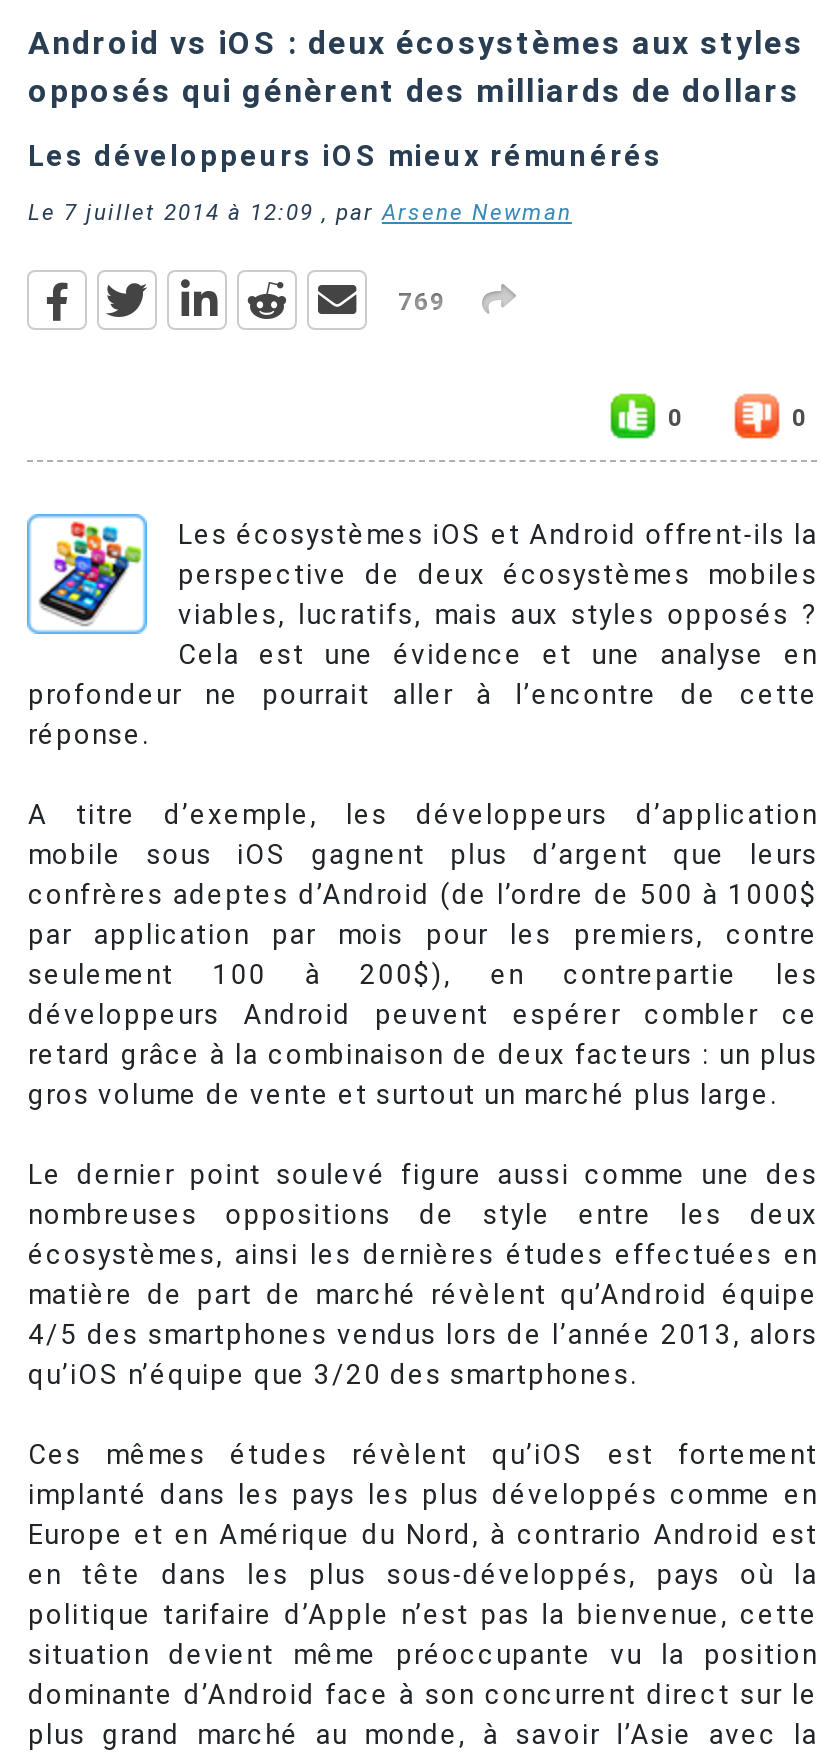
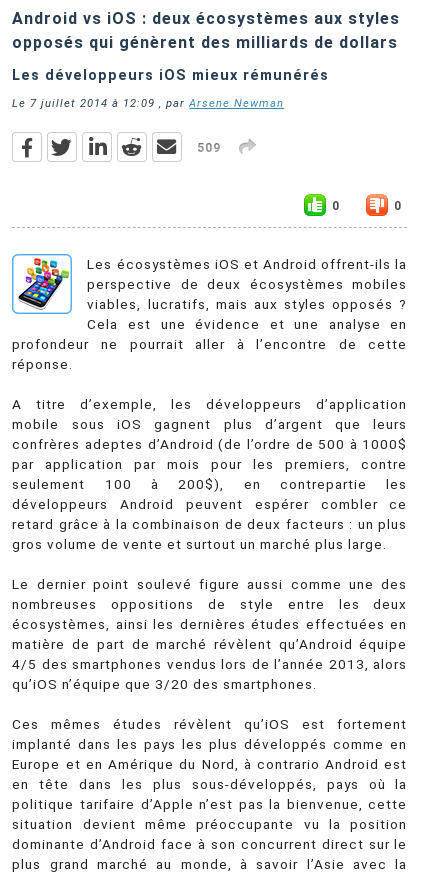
- 769
+ 509
